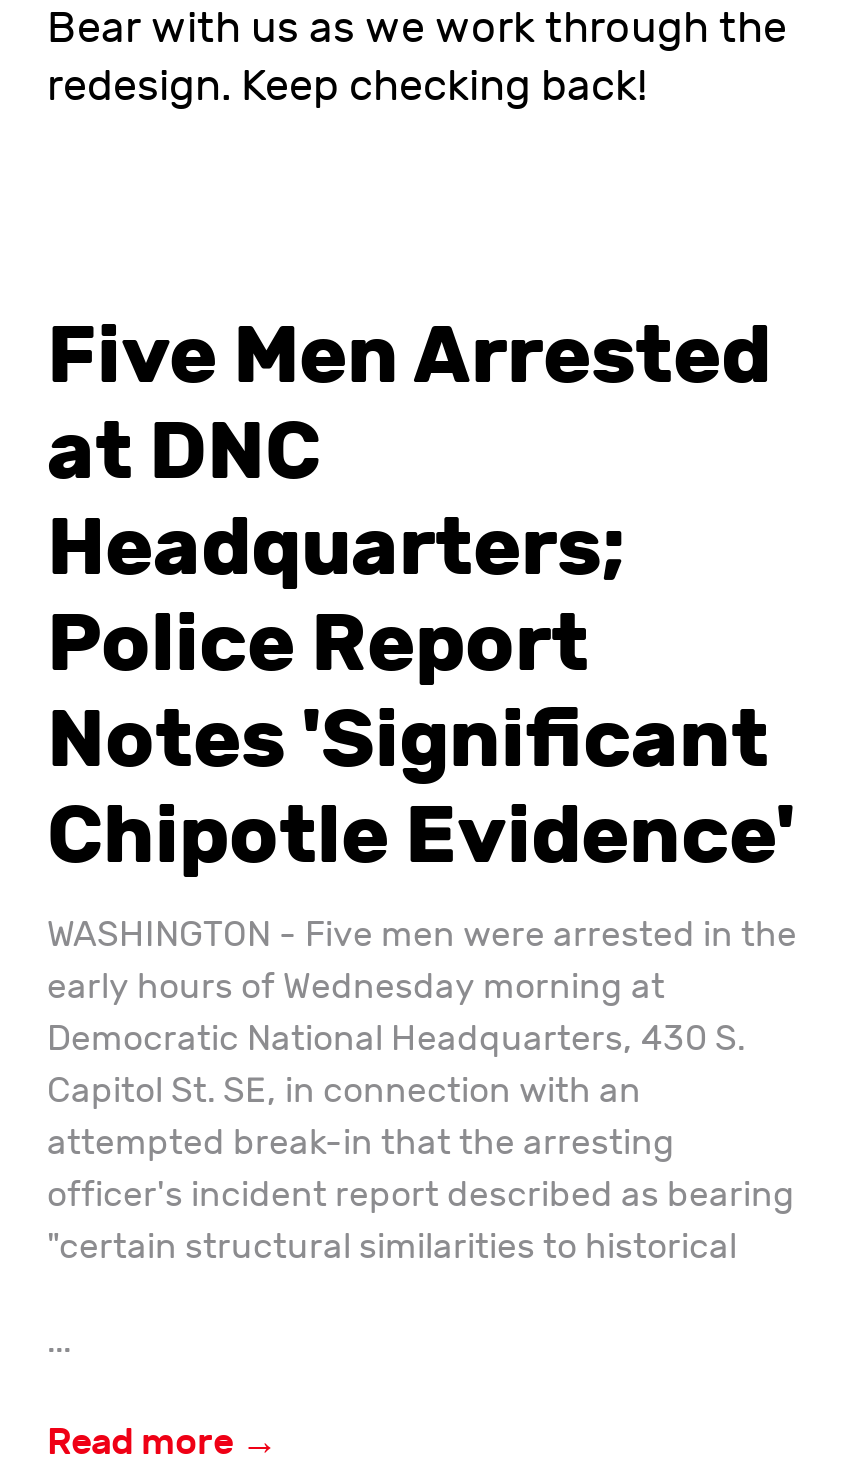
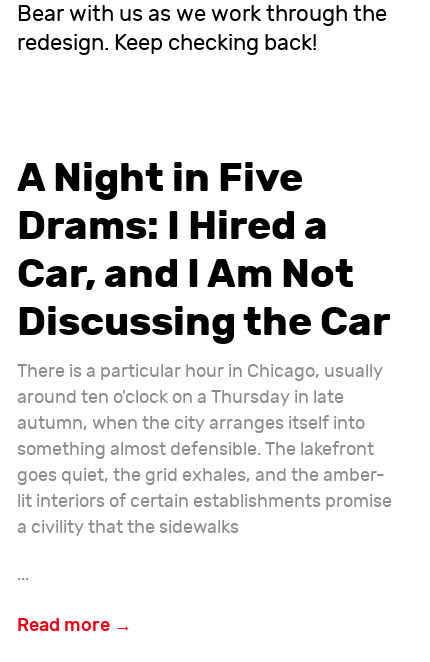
- Five Men Arrested
- at DNC
- Headquarters;
- Police Report
- Notes 'Significant
- Chipotle Evidence'
- WASHINGTON - Five men were arrested in the
- early hours of Wednesday morning at
- Democratic National Headquarters, 430 S.
- Capitol St. SE, in connection with an
- attempted break-in that the arresting
- officer's incident report described as bearing
- "certain structural similarities to historical
+ A Night in Five
+ Drams: I Hired a
+ Car, and I Am Not
+ Discussing the Car
+ There is a particular hour in Chicago, usually
+ around ten o'clock on a Thursday in late
+ autumn, when the city arranges itself into
+ something almost defensible. The lakefront
+ goes quiet, the grid exhales, and the amber-
+ lit interiors of certain establishments promise
+ a civility that the sidewalks
